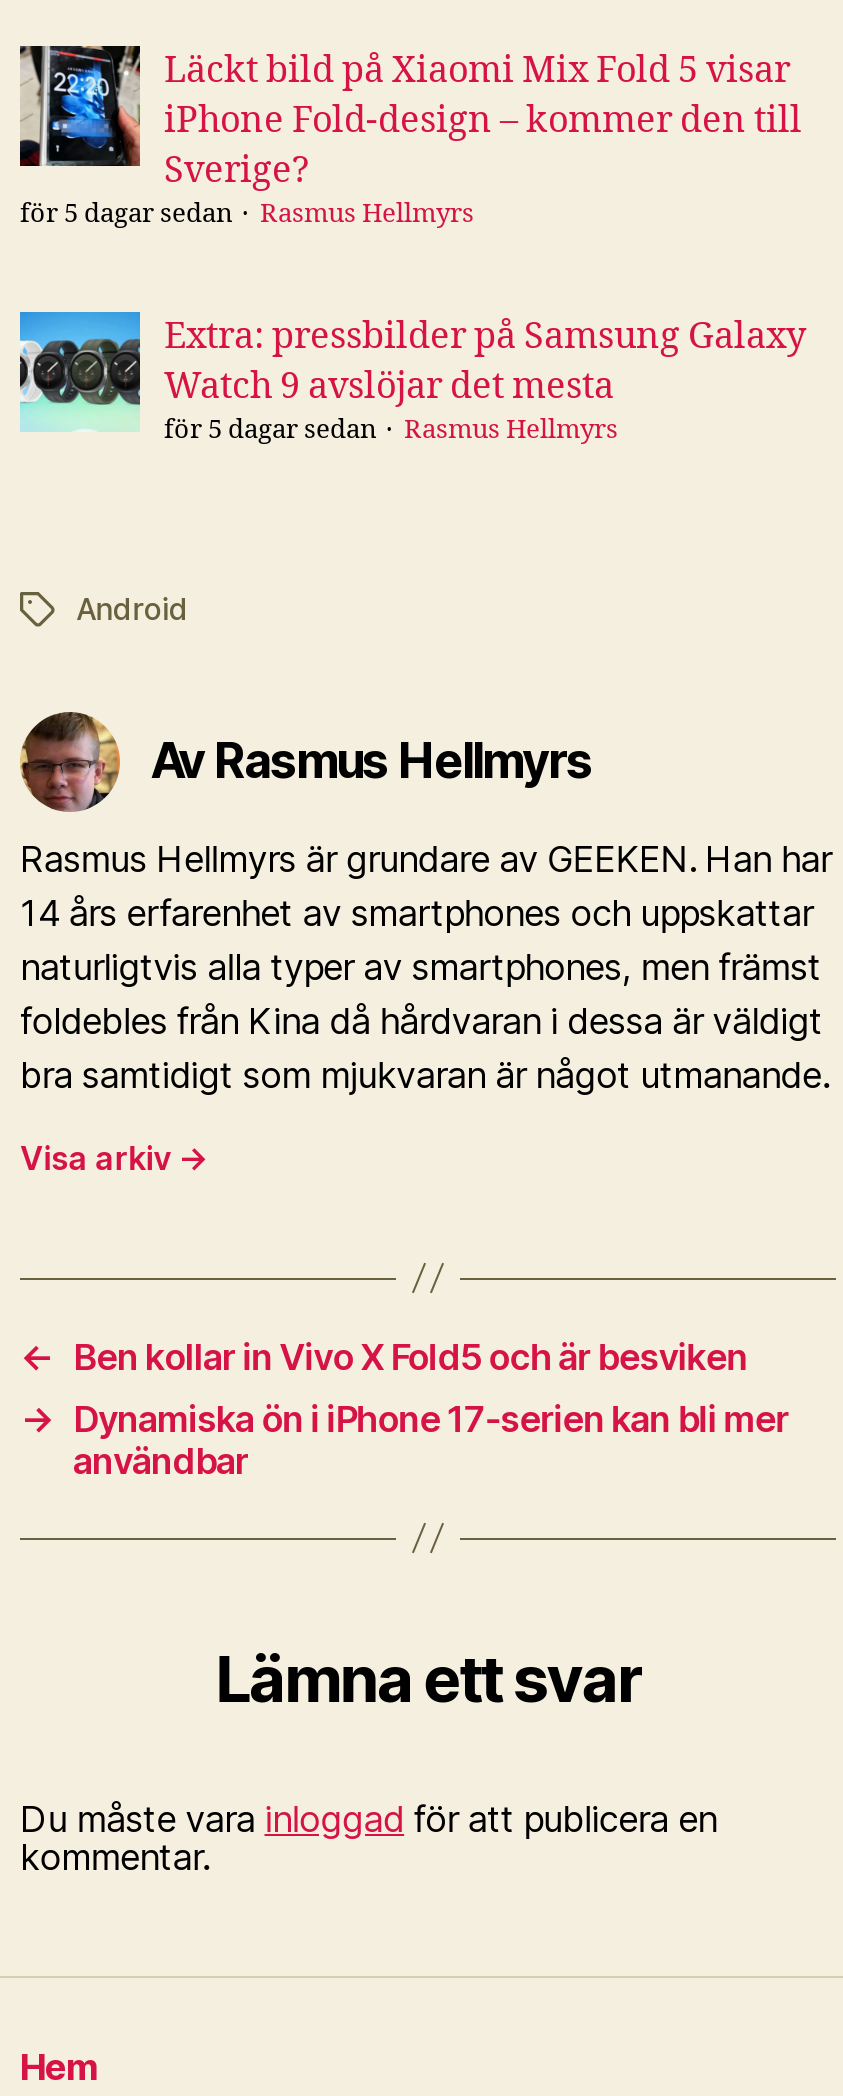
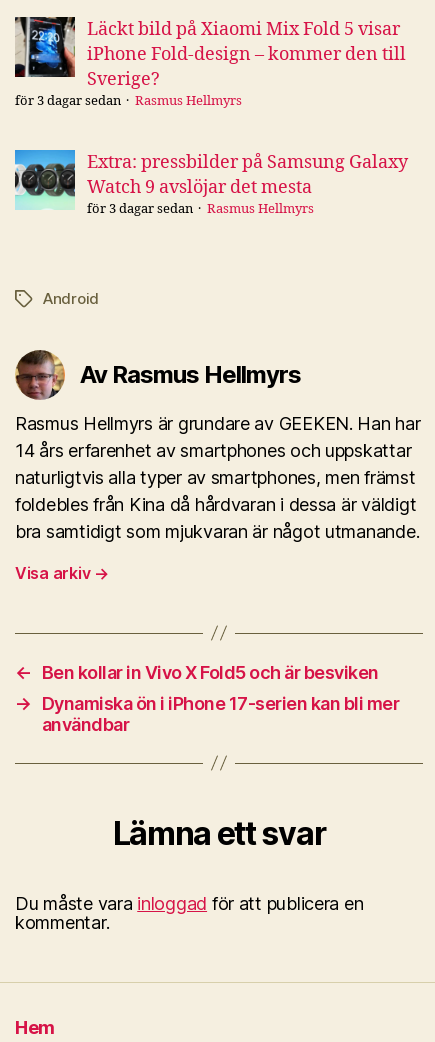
- för 5 dagar sedan
+ för 3 dagar sedan

- för 5 dagar sedan
+ för 3 dagar sedan
